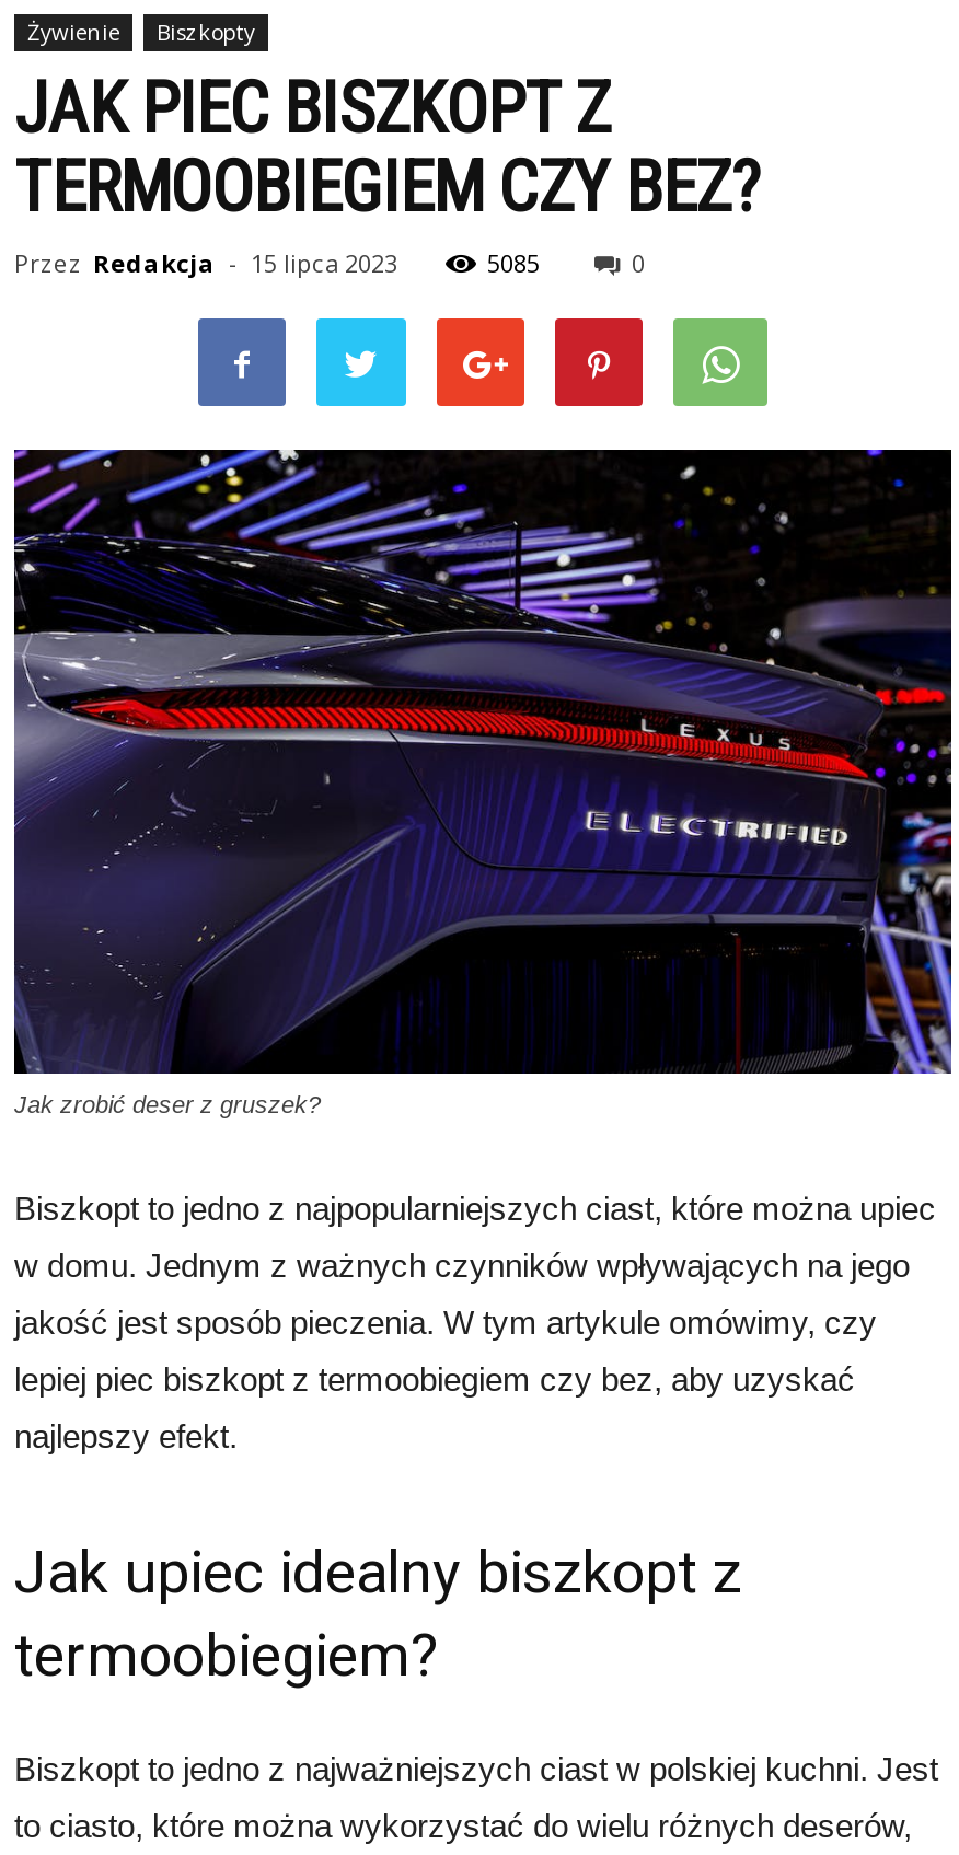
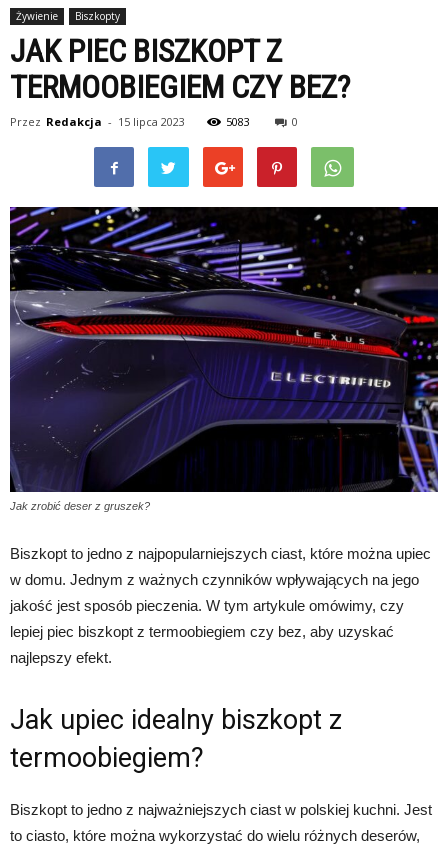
- 5085
+ 5083
